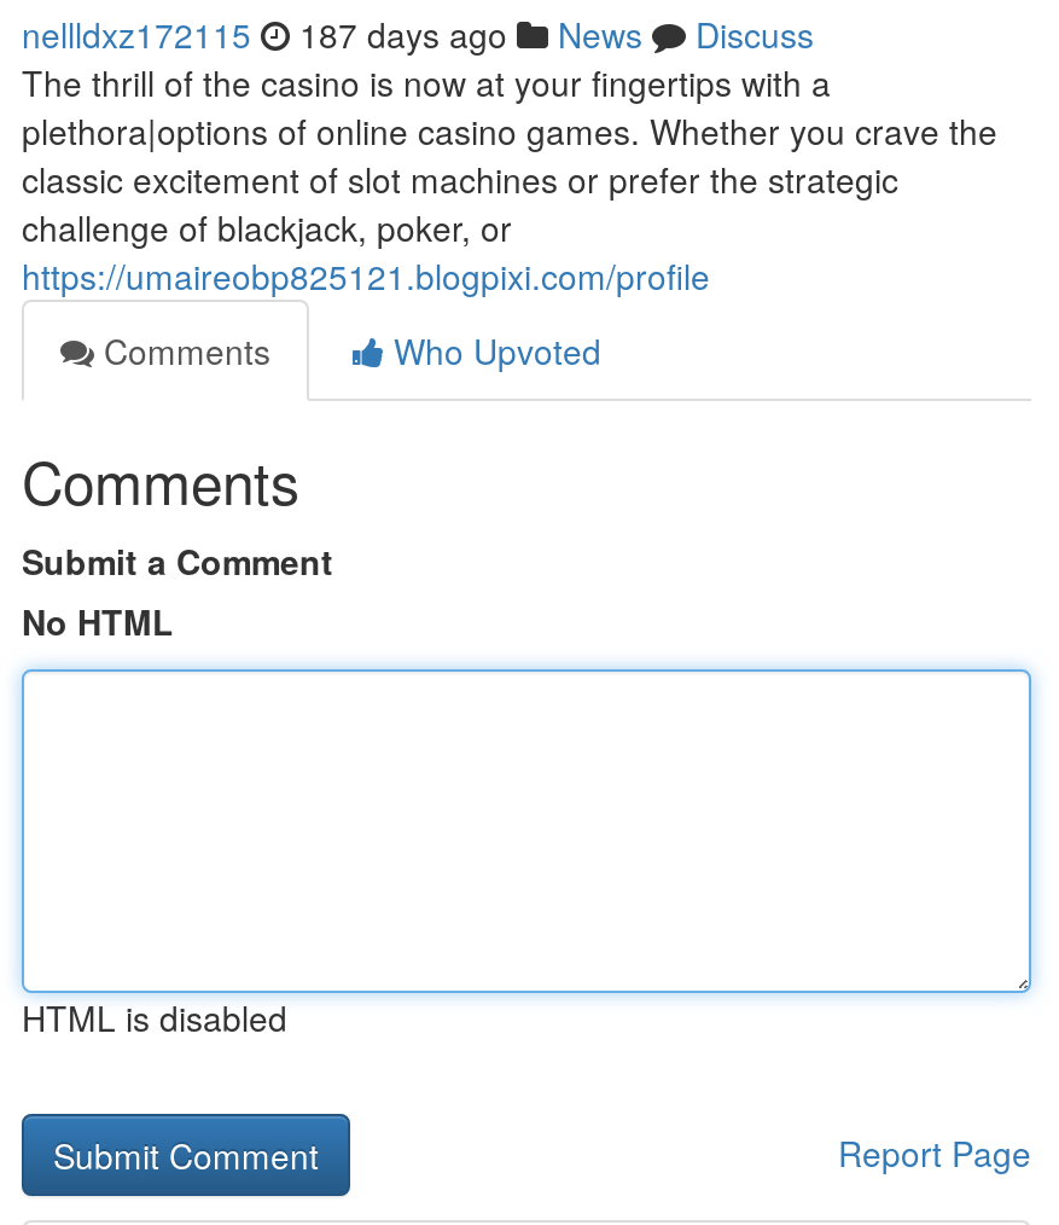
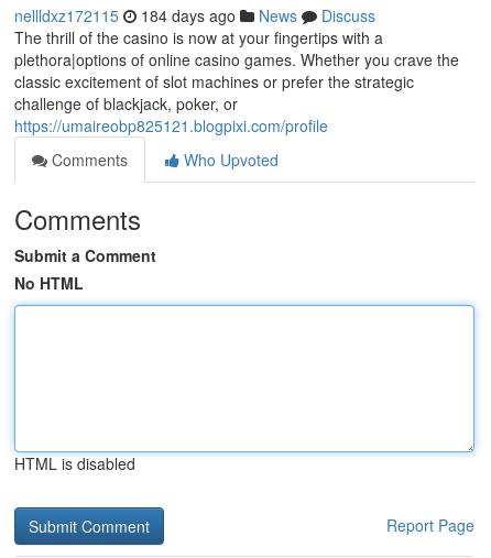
- nellldxz172115 187 days ago News Discuss
+ nellldxz172115 184 days ago News Discuss
